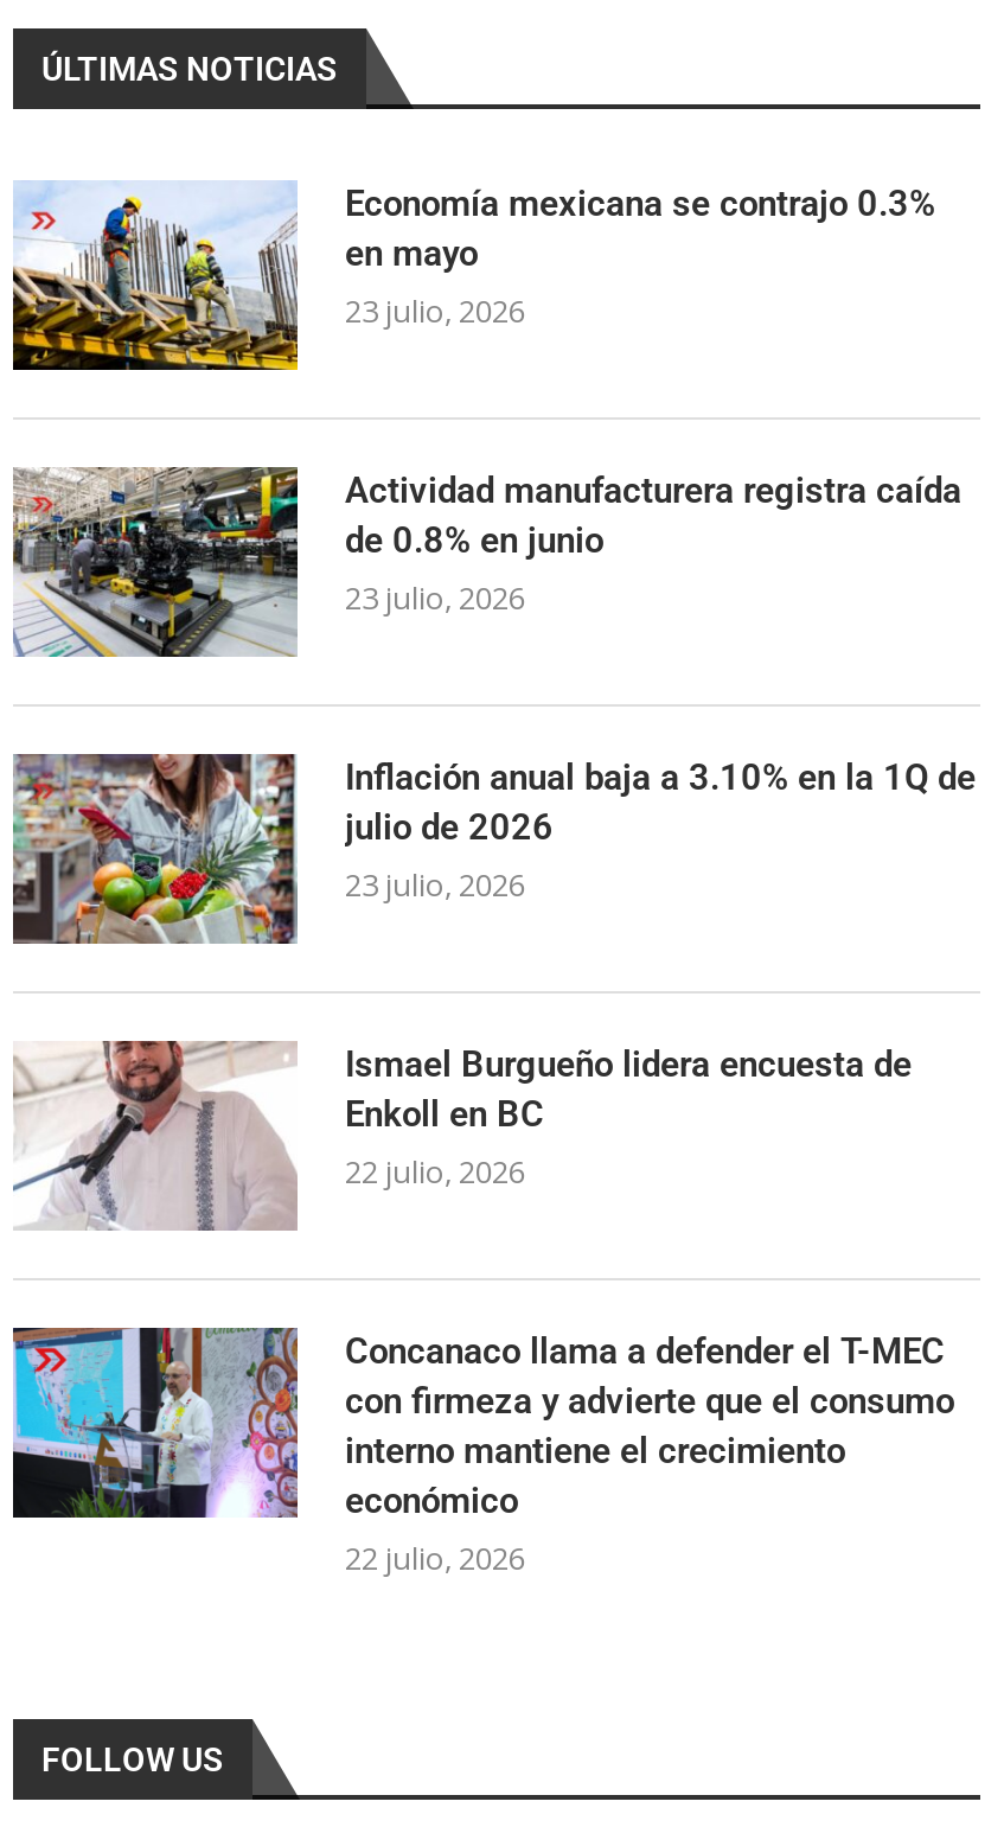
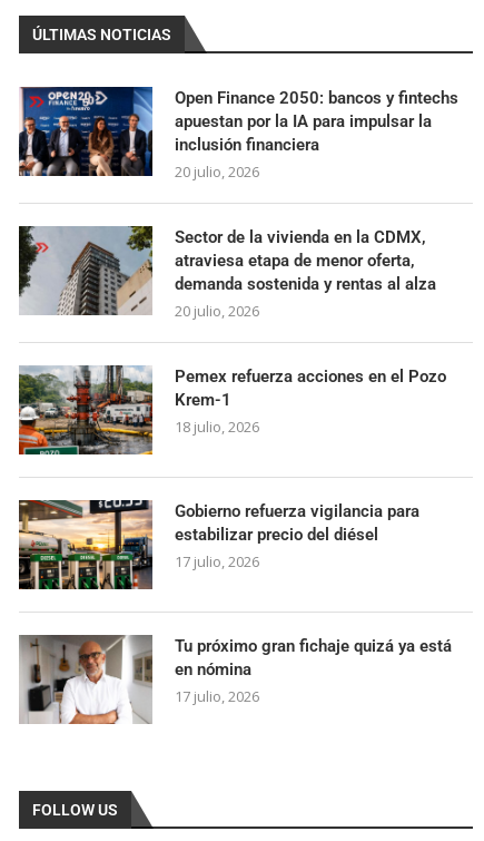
- [image]
- Economía mexicana se contrajo 0.3%
- en mayo
- 23 julio, 2026
+ [image]
+ Open Finance 2050: bancos y fintechs
+ apuestan por la IA para impulsar la
+ inclusión financiera
+ 20 julio, 2026

- [image]
- Actividad manufacturera registra caída
- de 0.8% en junio
- 23 julio, 2026
+ [image]
+ Sector de la vivienda en la CDMX,
+ atraviesa etapa de menor oferta,
+ demanda sostenida y rentas al alza
+ 20 julio, 2026

- [image]
- Inflación anual baja a 3.10% en la 1Q de
- julio de 2026
- 23 julio, 2026
+ [image]
+ Pemex refuerza acciones en el Pozo
+ Krem-1
+ 18 julio, 2026

- [image]
- Ismael Burgueño lidera encuesta de
- Enkoll en BC
- 22 julio, 2026
+ [image]
+ Gobierno refuerza vigilancia para
+ estabilizar precio del diésel
+ 17 julio, 2026

- [image]
- Concanaco llama a defender el T-MEC
- con firmeza y advierte que el consumo
- interno mantiene el crecimiento
- económico
- 22 julio, 2026
+ [image]
+ Tu próximo gran fichaje quizá ya está
+ en nómina
+ 17 julio, 2026
